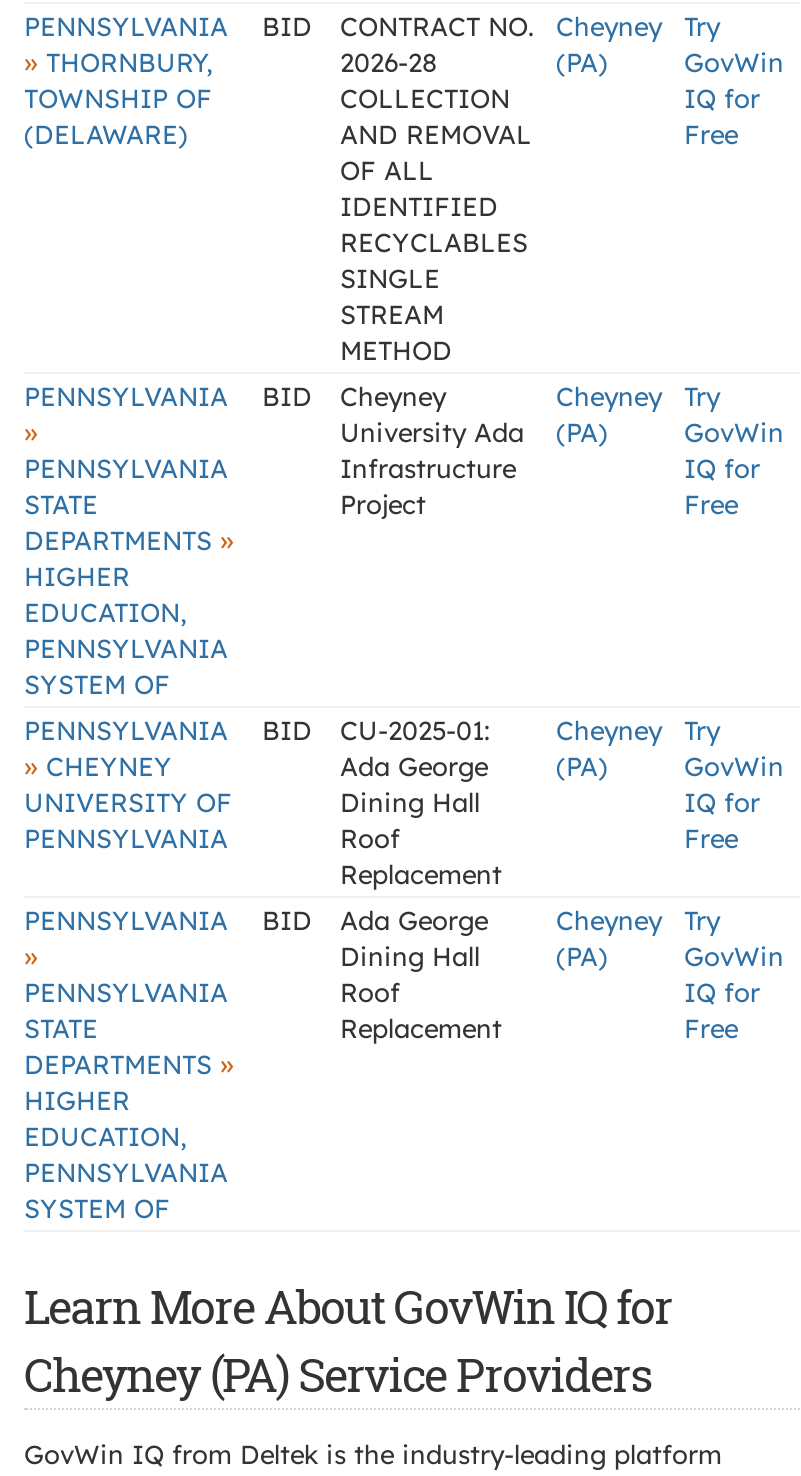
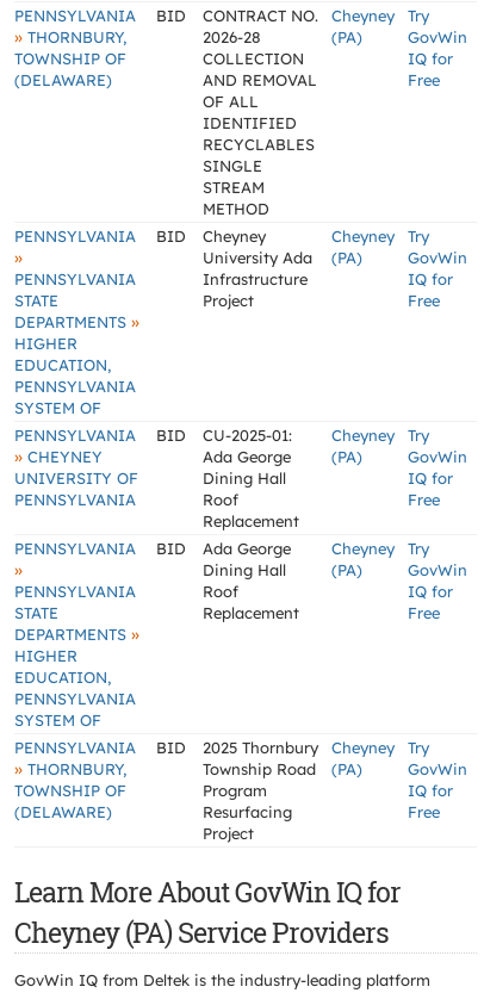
+ PENNSYLVANIA
+ » THORNBURY,
+ TOWNSHIP OF
+ (DELAWARE)

+ BID
+ 2025 Thornbury
+ Township Road
+ Program
+ Resurfacing
+ Project

+ Cheyney
+ (PA)

+ Try
+ GovWin
+ IQ for
+ Free
